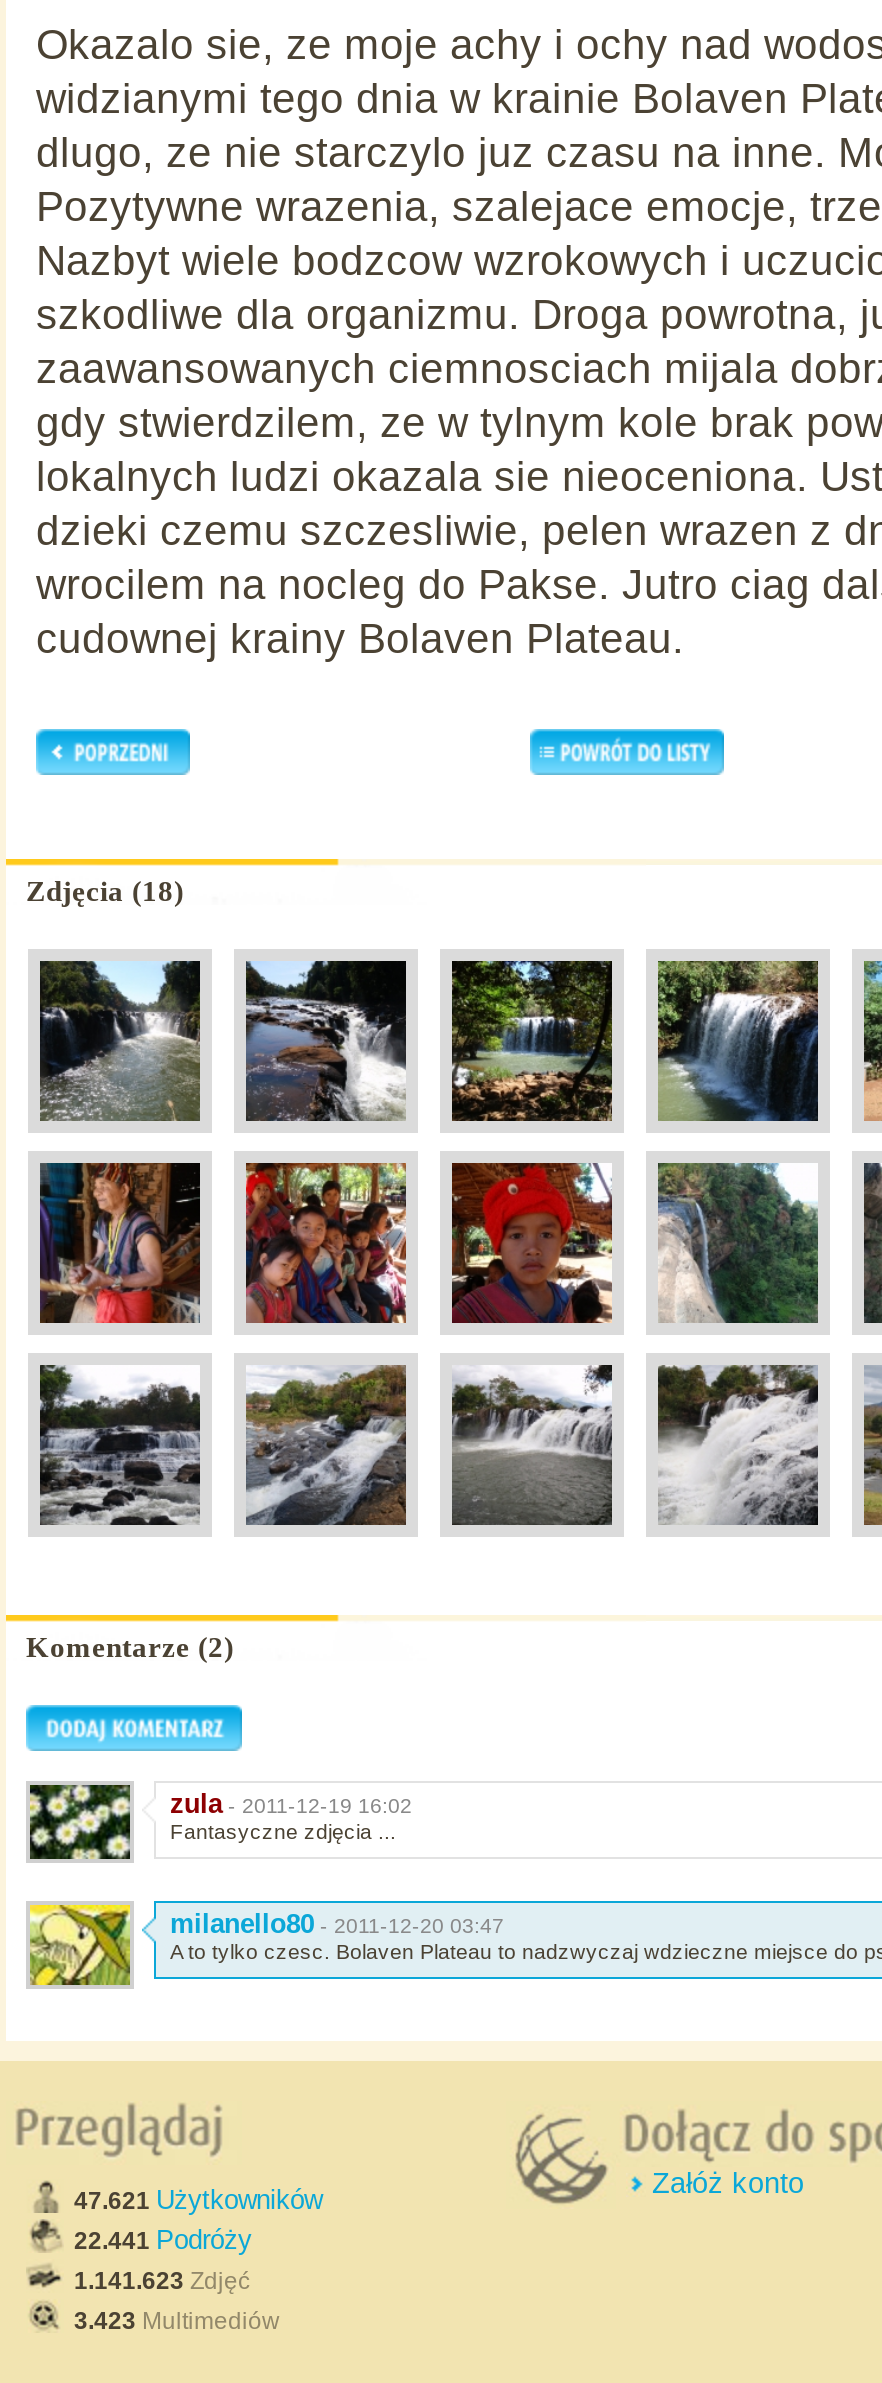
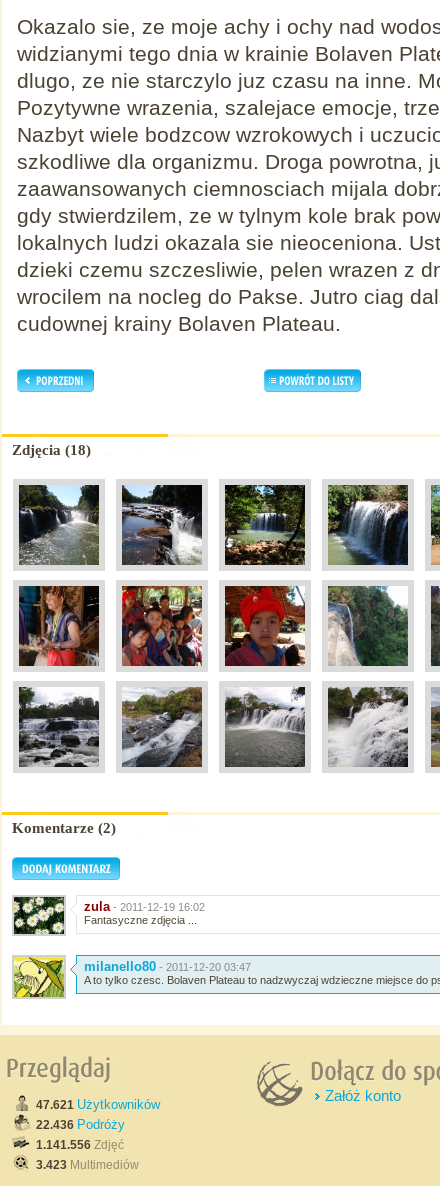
- 22.441 Podróży
+ 22.436 Podróży

- 1.141.623 Zdjęć
+ 1.141.556 Zdjęć
